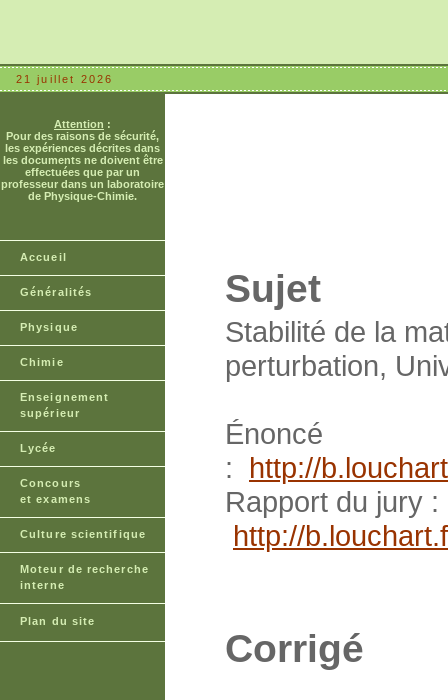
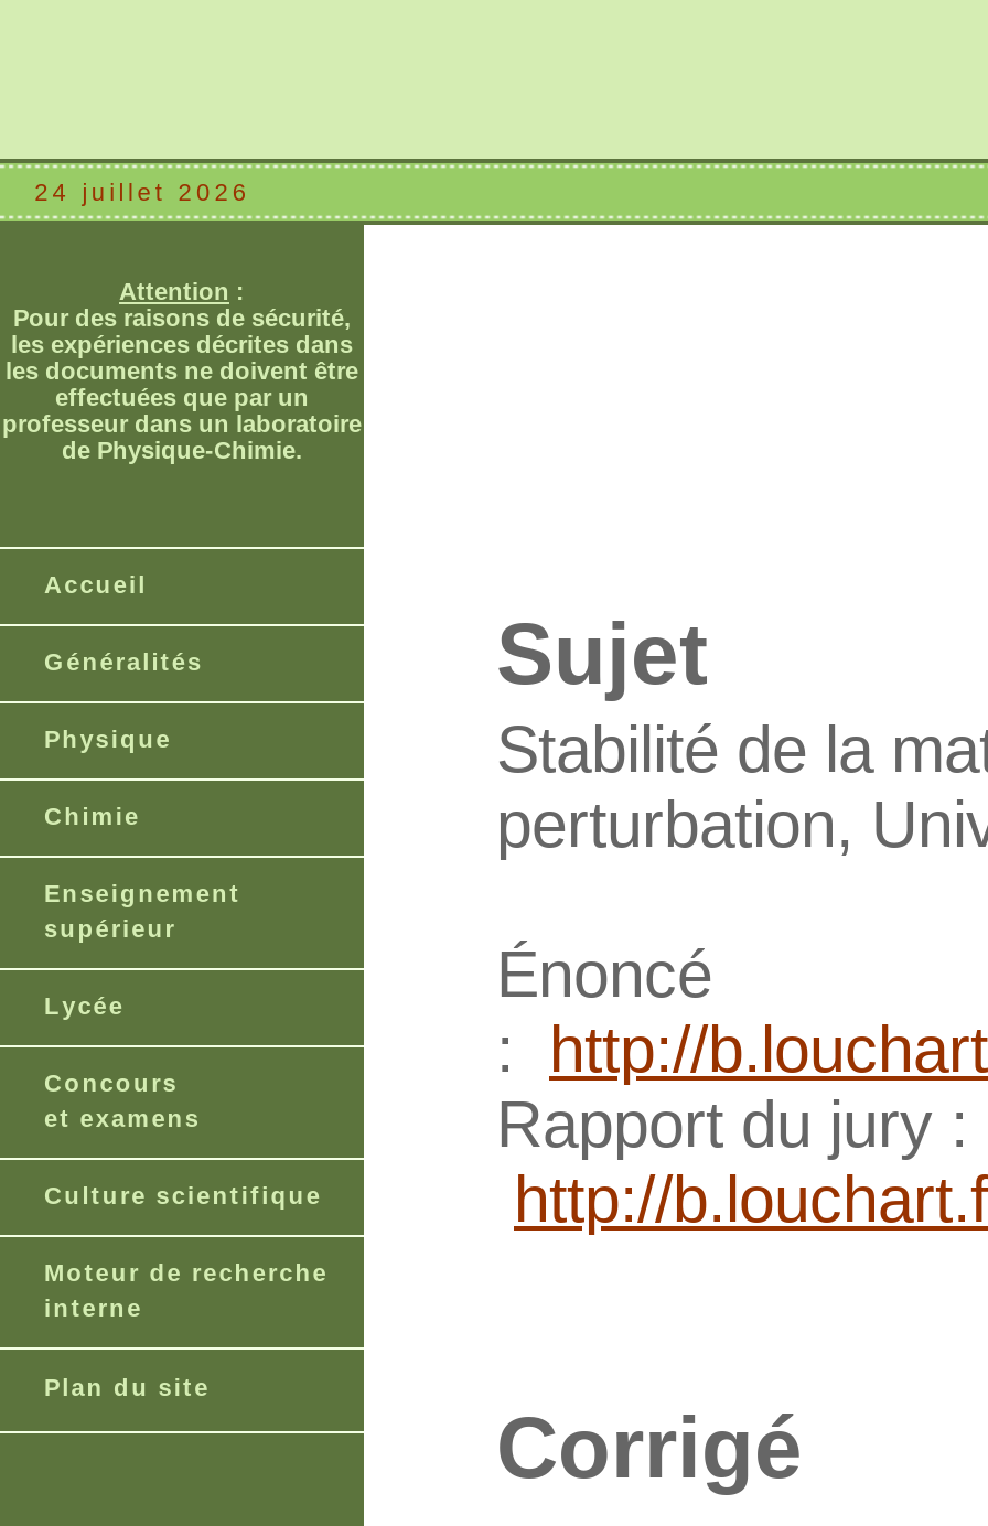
- 21 juillet 2026
+ 24 juillet 2026
